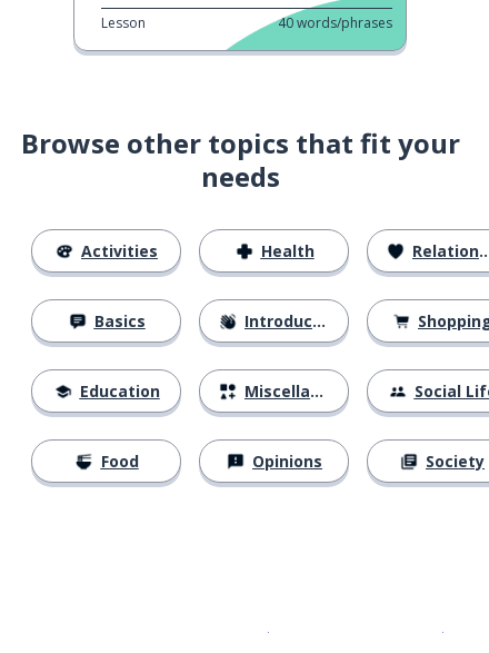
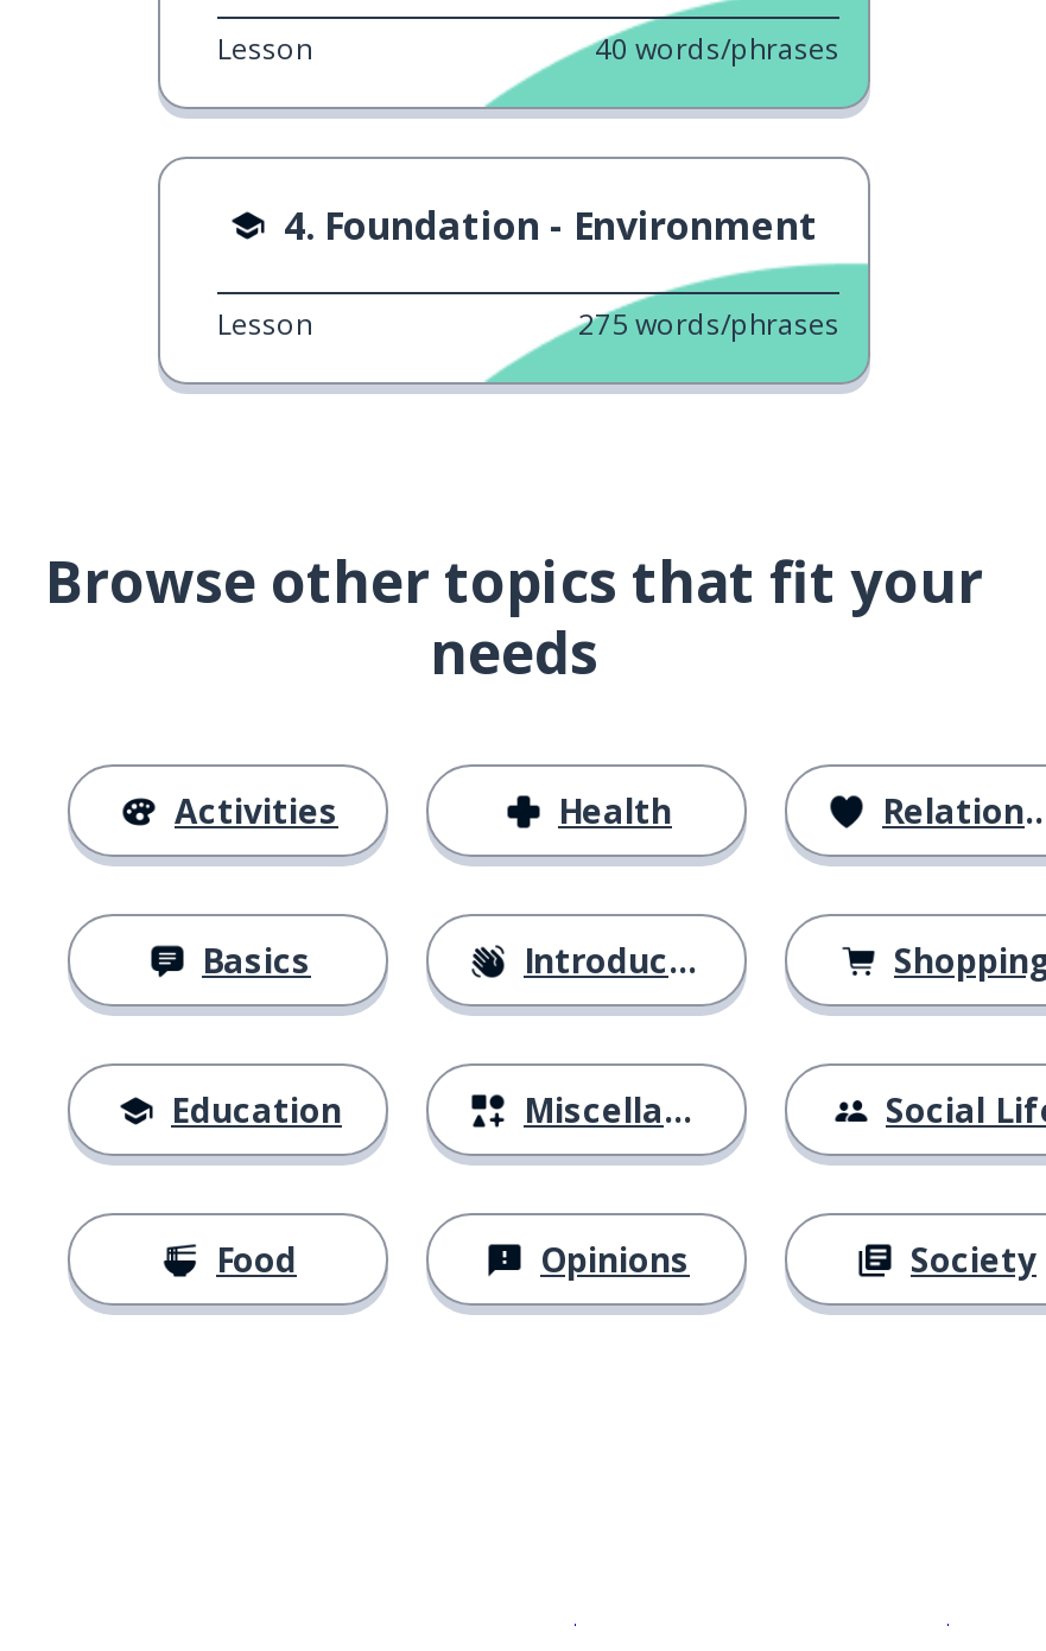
+ 4. Foundation - Environment
+ Lesson
+ 275 words/phrases
